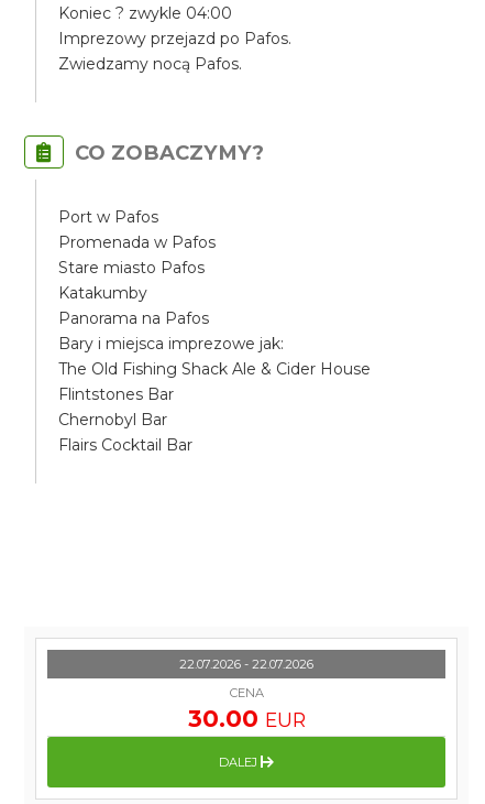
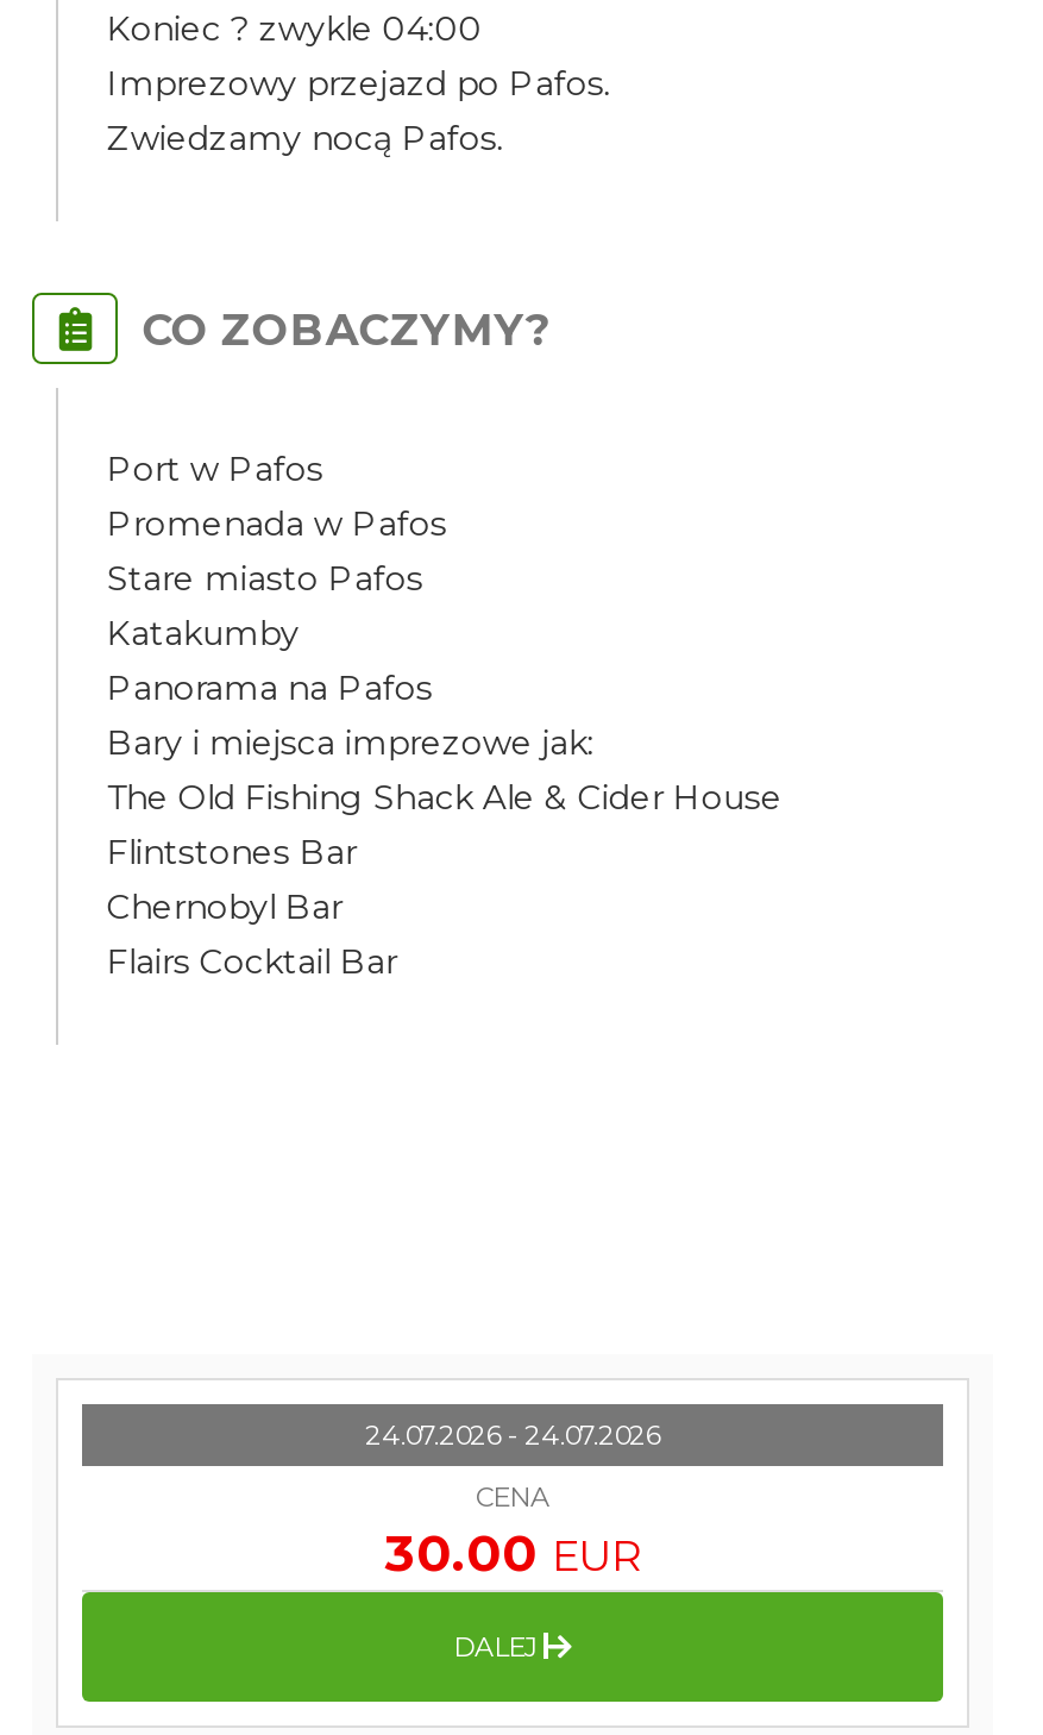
- 22.07.2026 - 22.07.2026
+ 24.07.2026 - 24.07.2026
